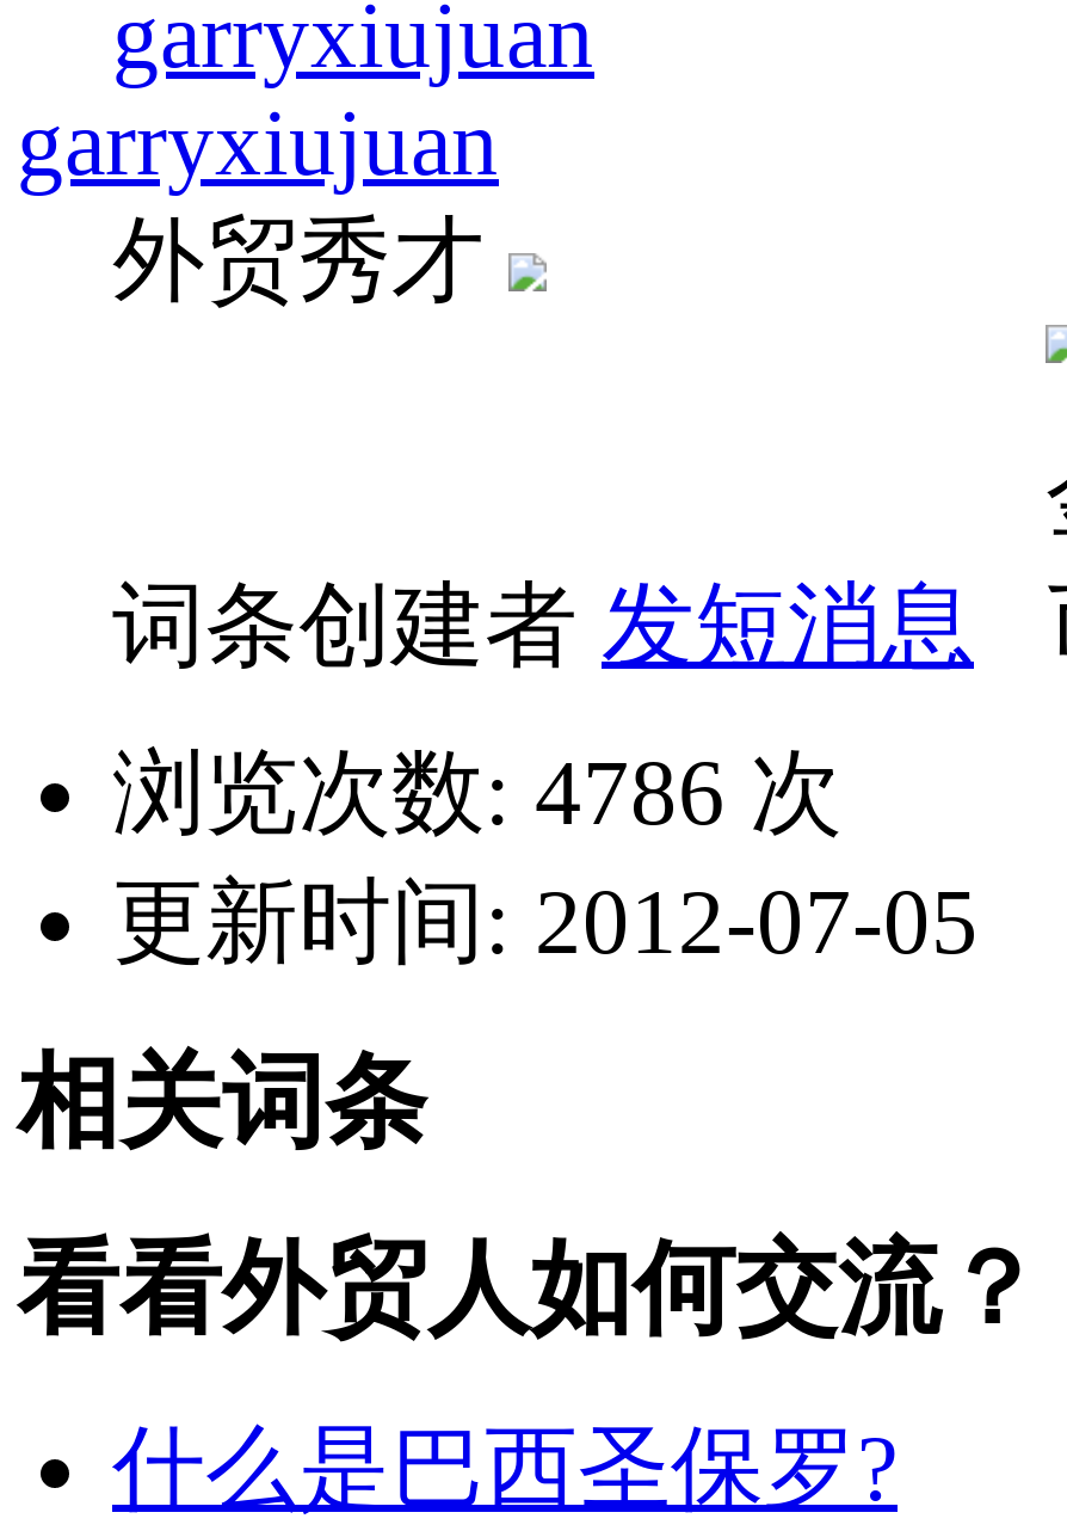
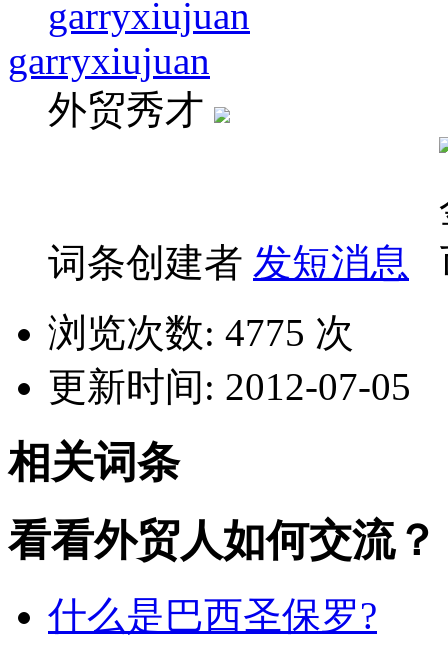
- 浏览次数: 4786 次
+ 浏览次数: 4775 次
